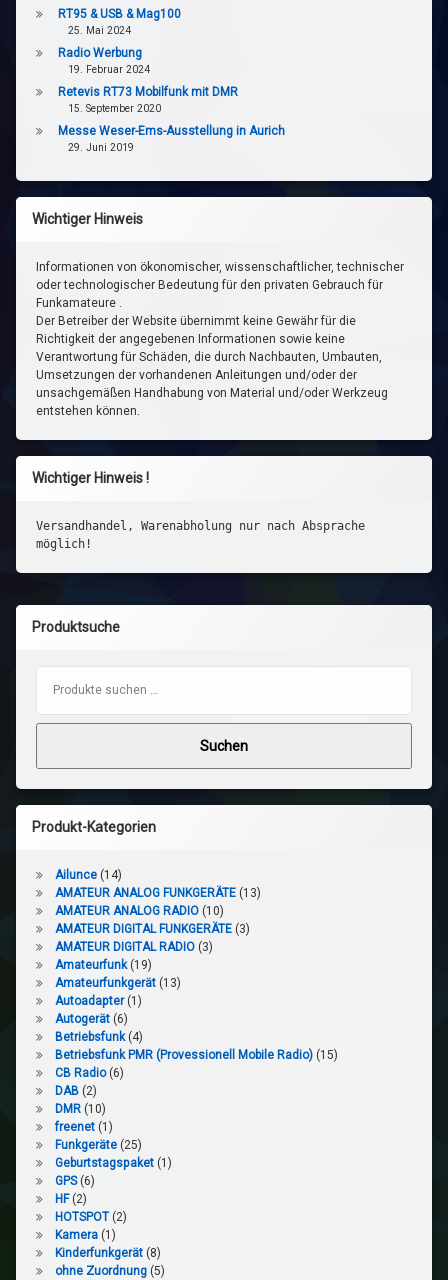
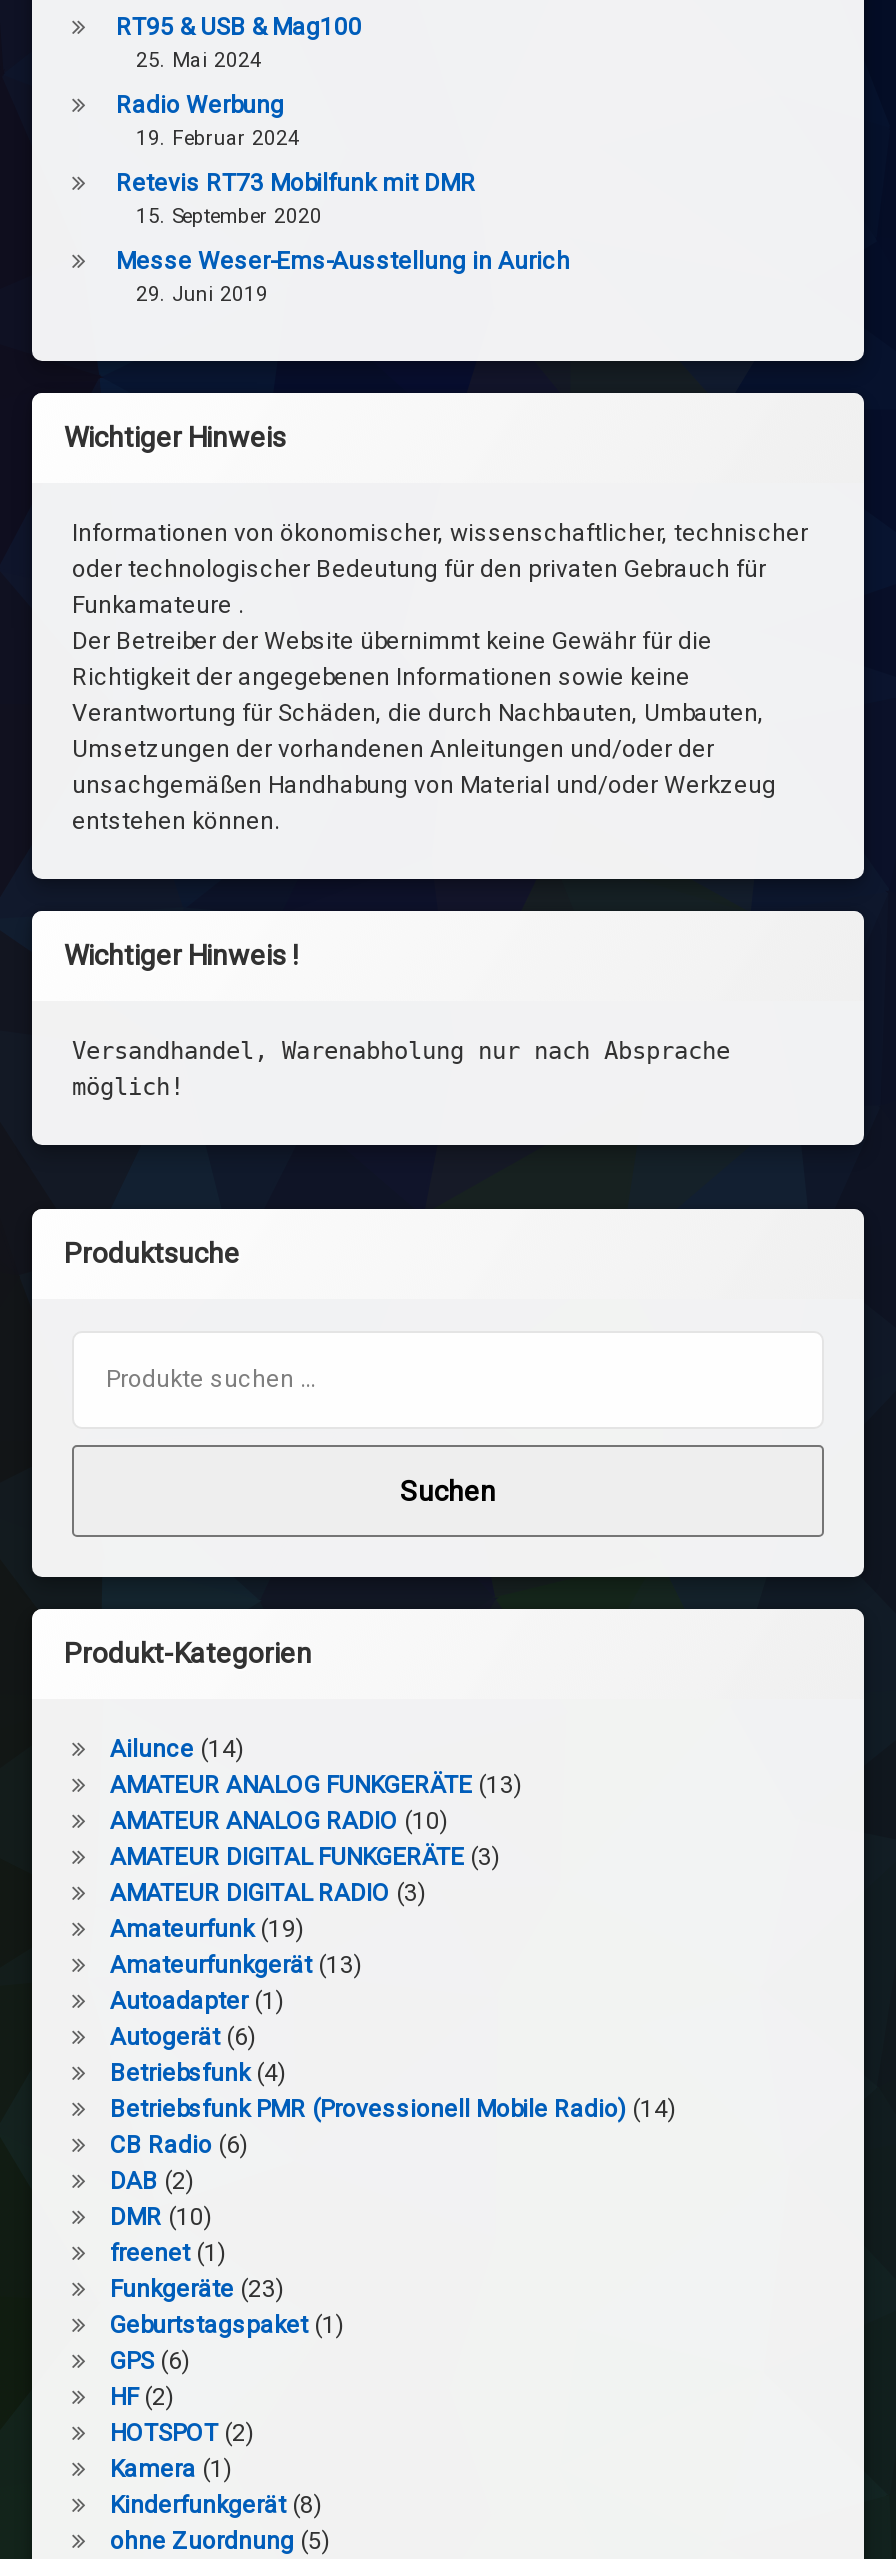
- Betriebsfunk PMR (Provessionell Mobile Radio) (15)
+ Betriebsfunk PMR (Provessionell Mobile Radio) (14)

- Funkgeräte (25)
+ Funkgeräte (23)
